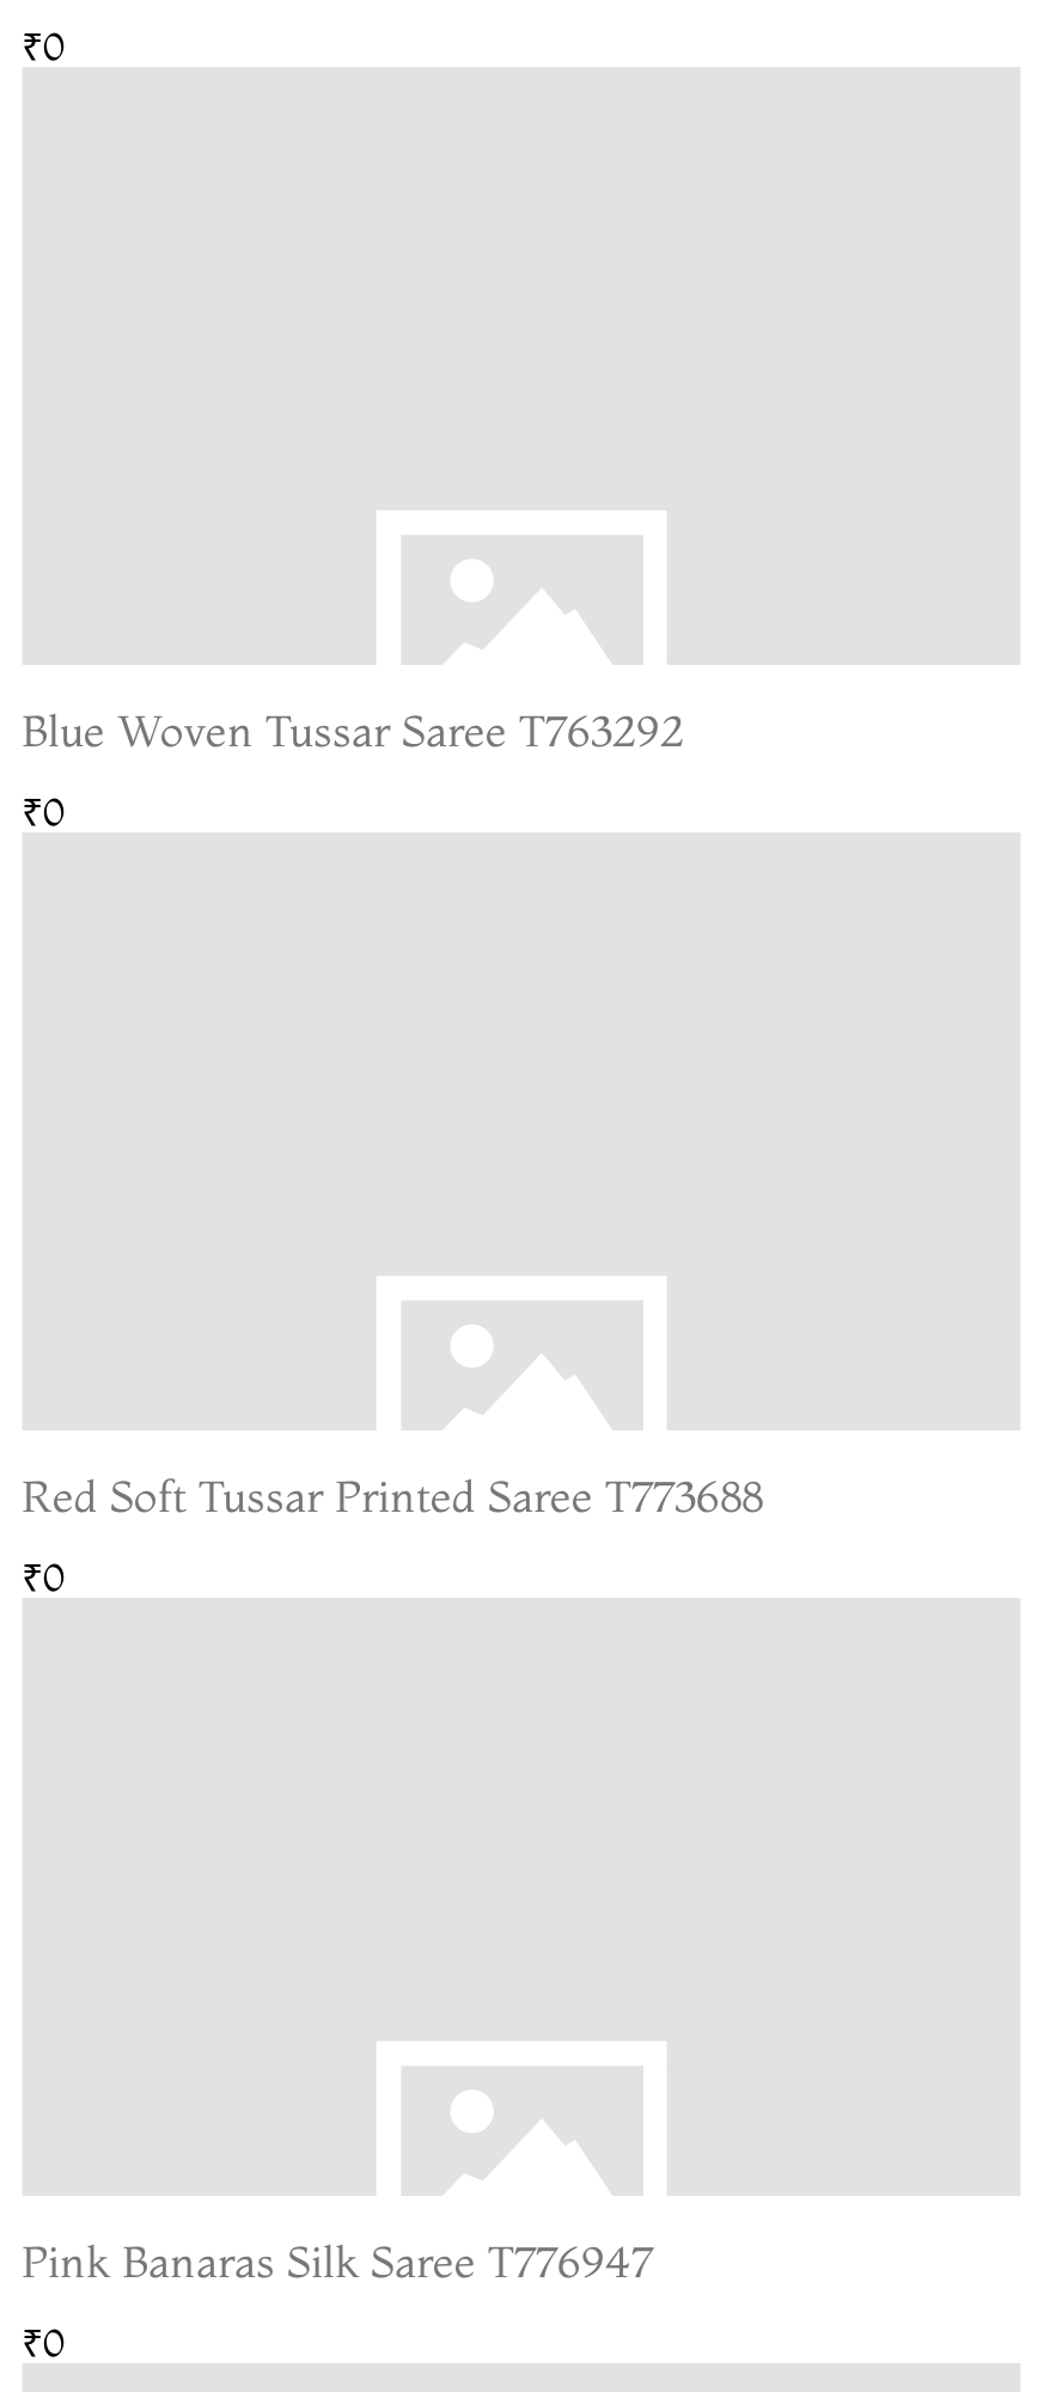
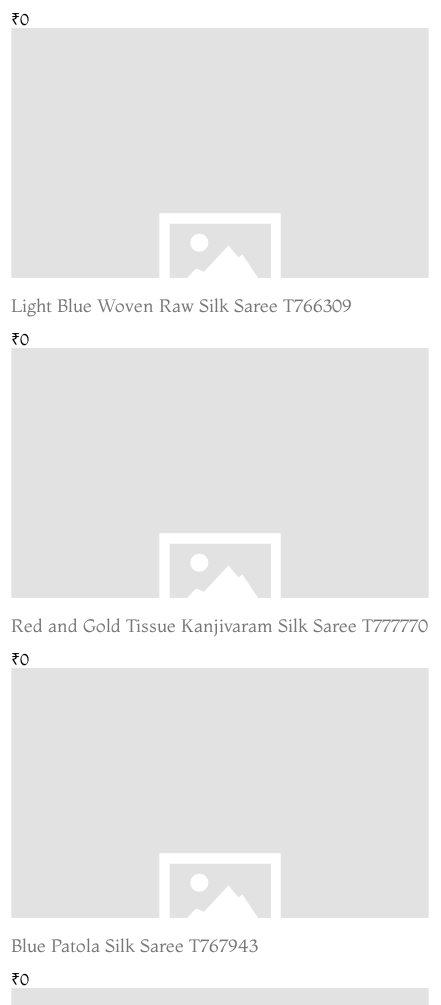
- Blue Woven Tussar Saree T763292
+ Light Blue Woven Raw Silk Saree T766309

- Red Soft Tussar Printed Saree T773688
+ Red and Gold Tissue Kanjivaram Silk Saree T777770

- Pink Banaras Silk Saree T776947
+ Blue Patola Silk Saree T767943
